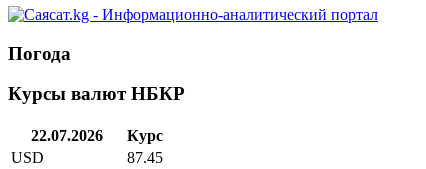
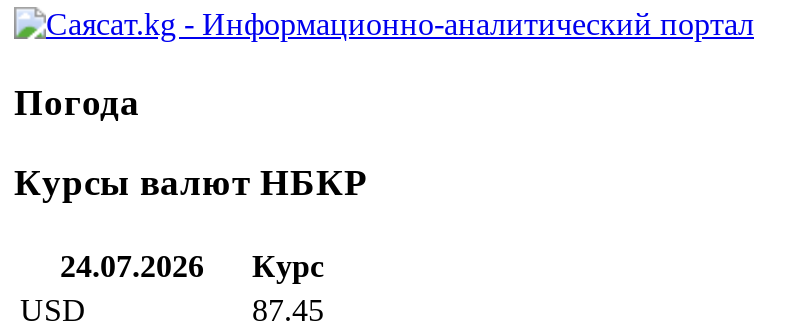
- 22.07.2026 Курс
+ 24.07.2026 Курс
